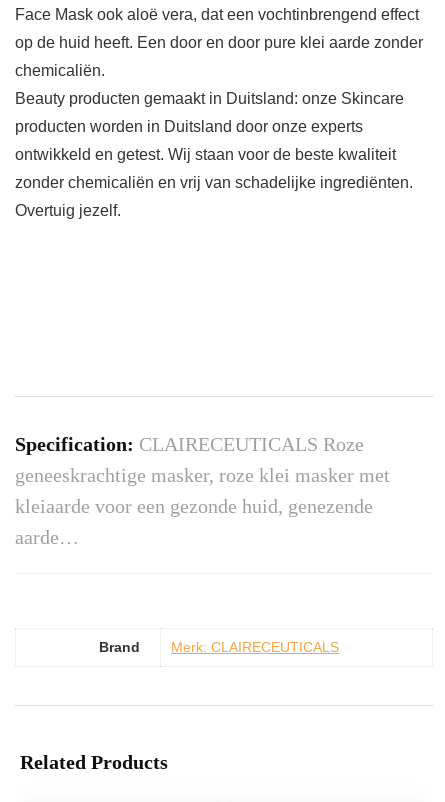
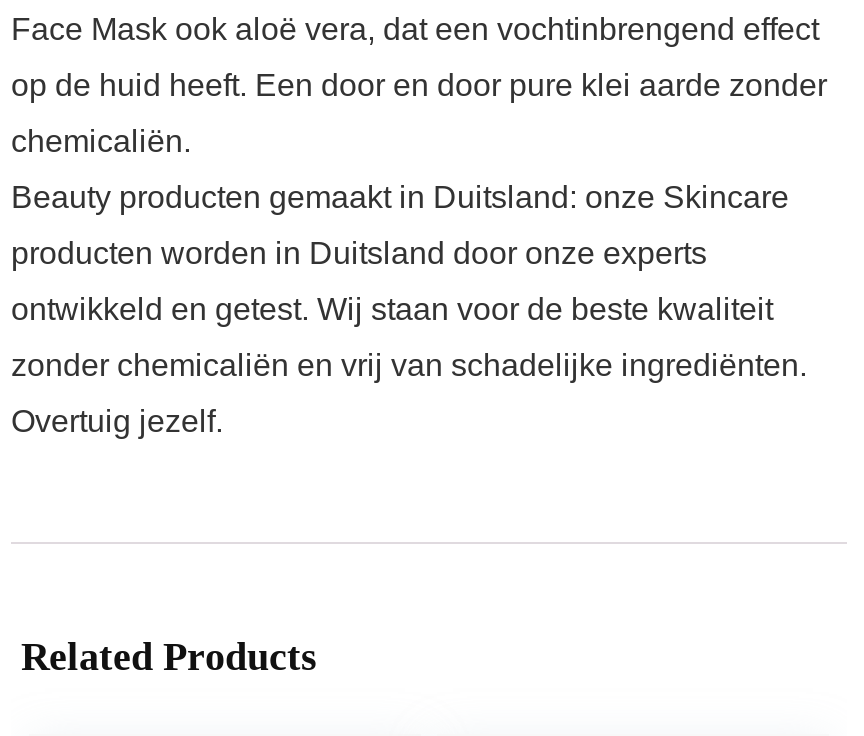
- Specification: CLAIRECEUTICALS Roze
- geneeskrachtige masker, roze klei masker met
- kleiaarde voor een gezonde huid, genezende
- aarde…

- Brand
- Merk: CLAIRECEUTICALS
